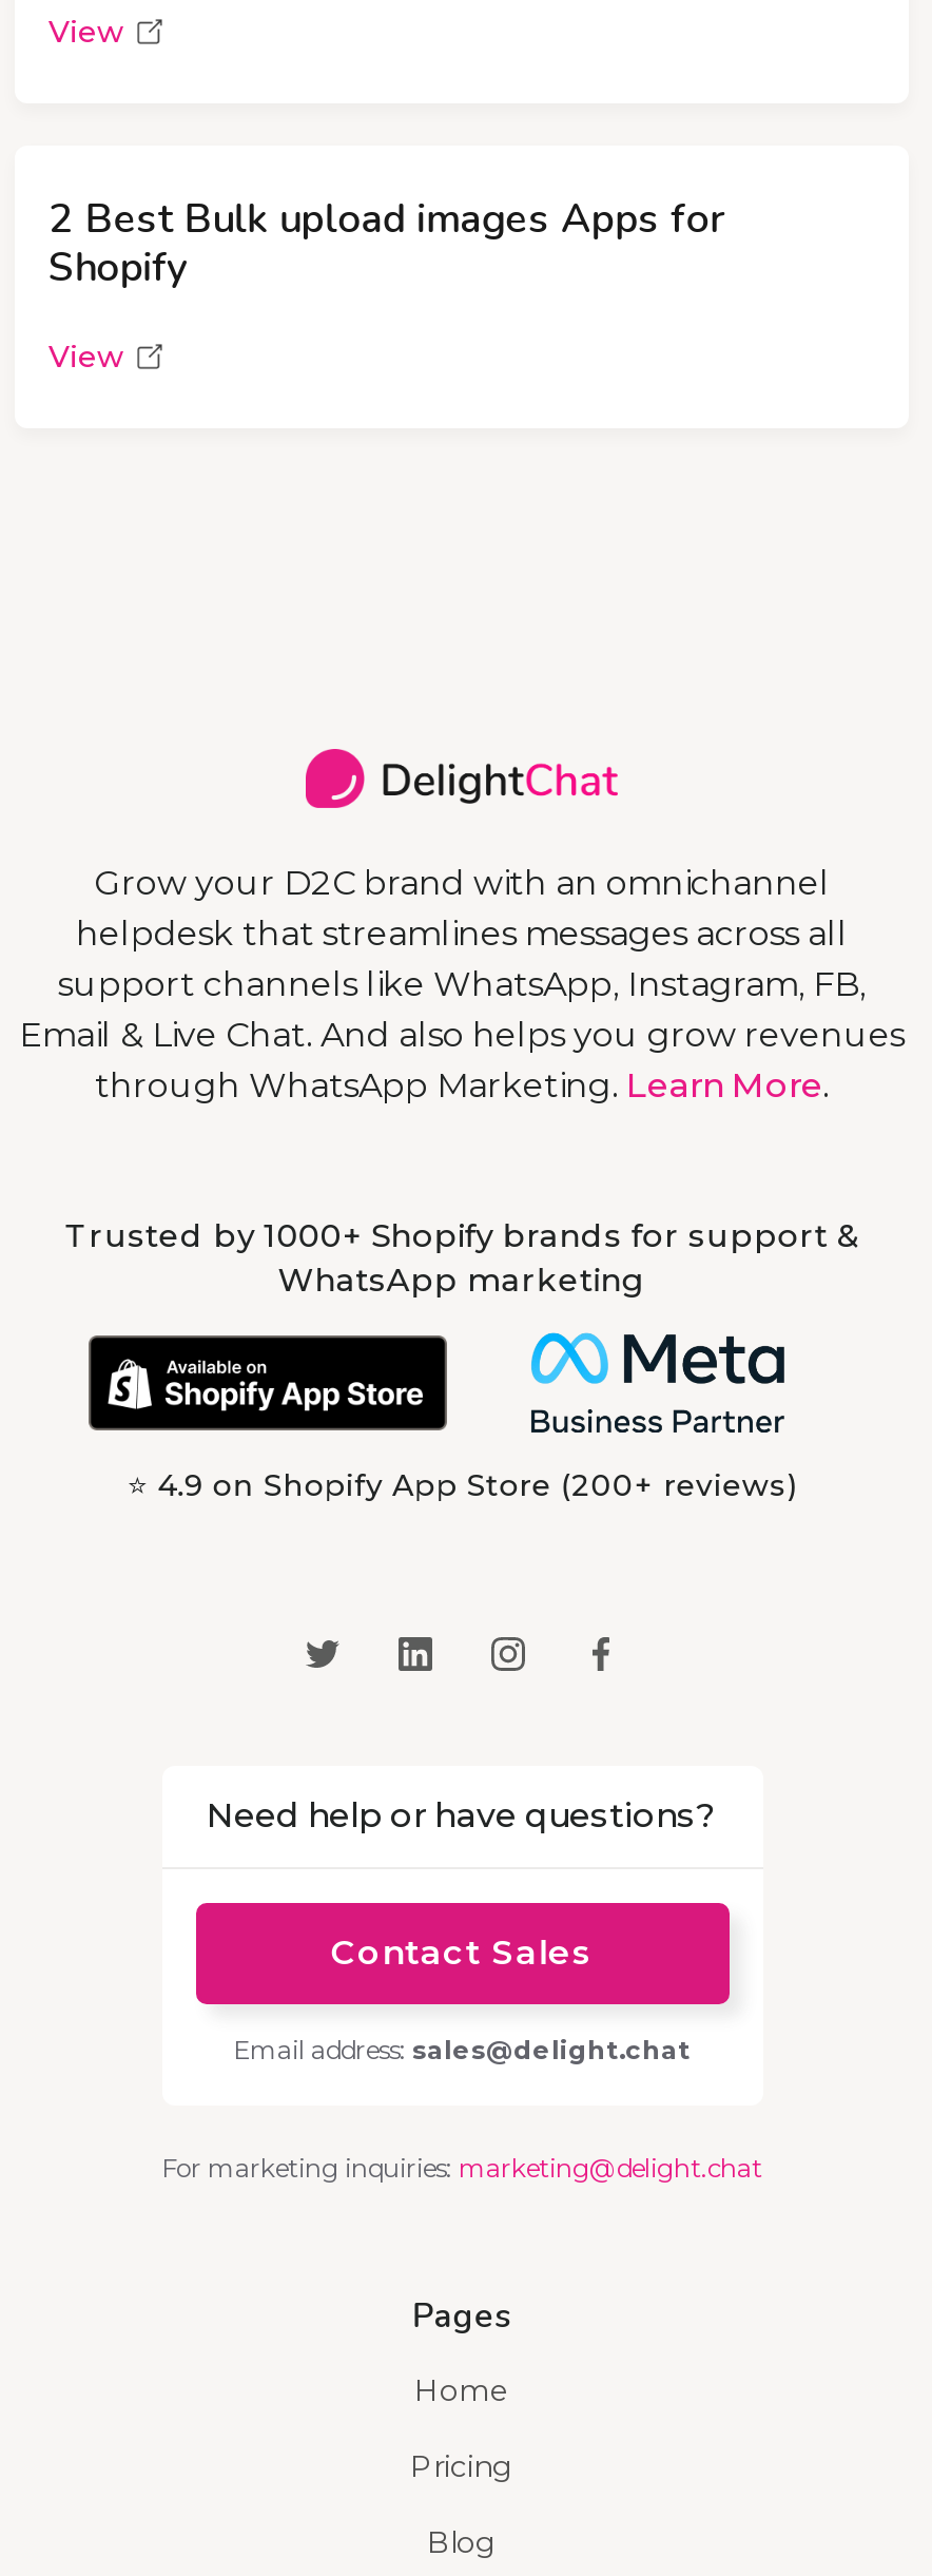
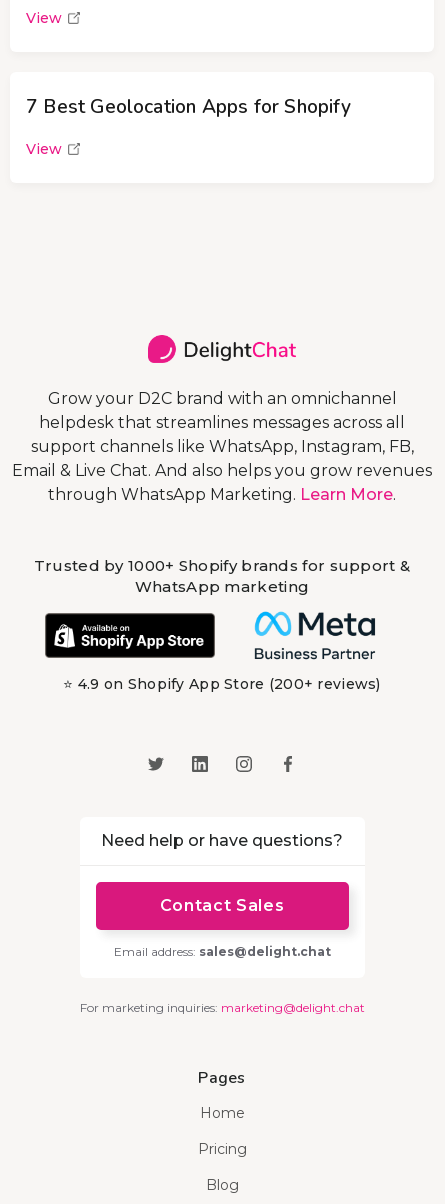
- 2 Best Bulk upload images Apps for
- Shopify
+ 7 Best Geolocation Apps for Shopify
